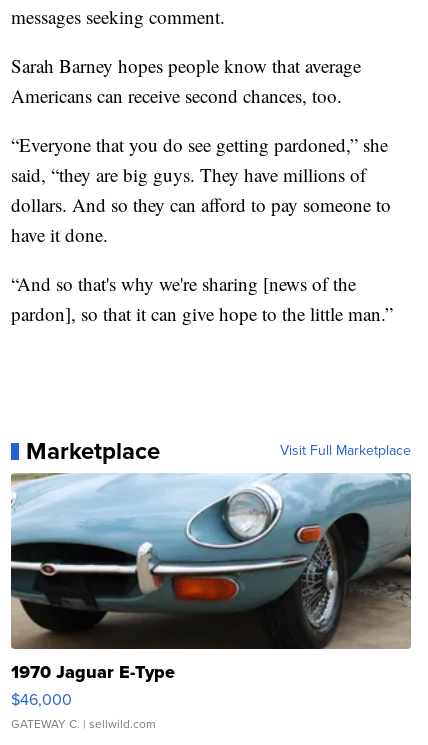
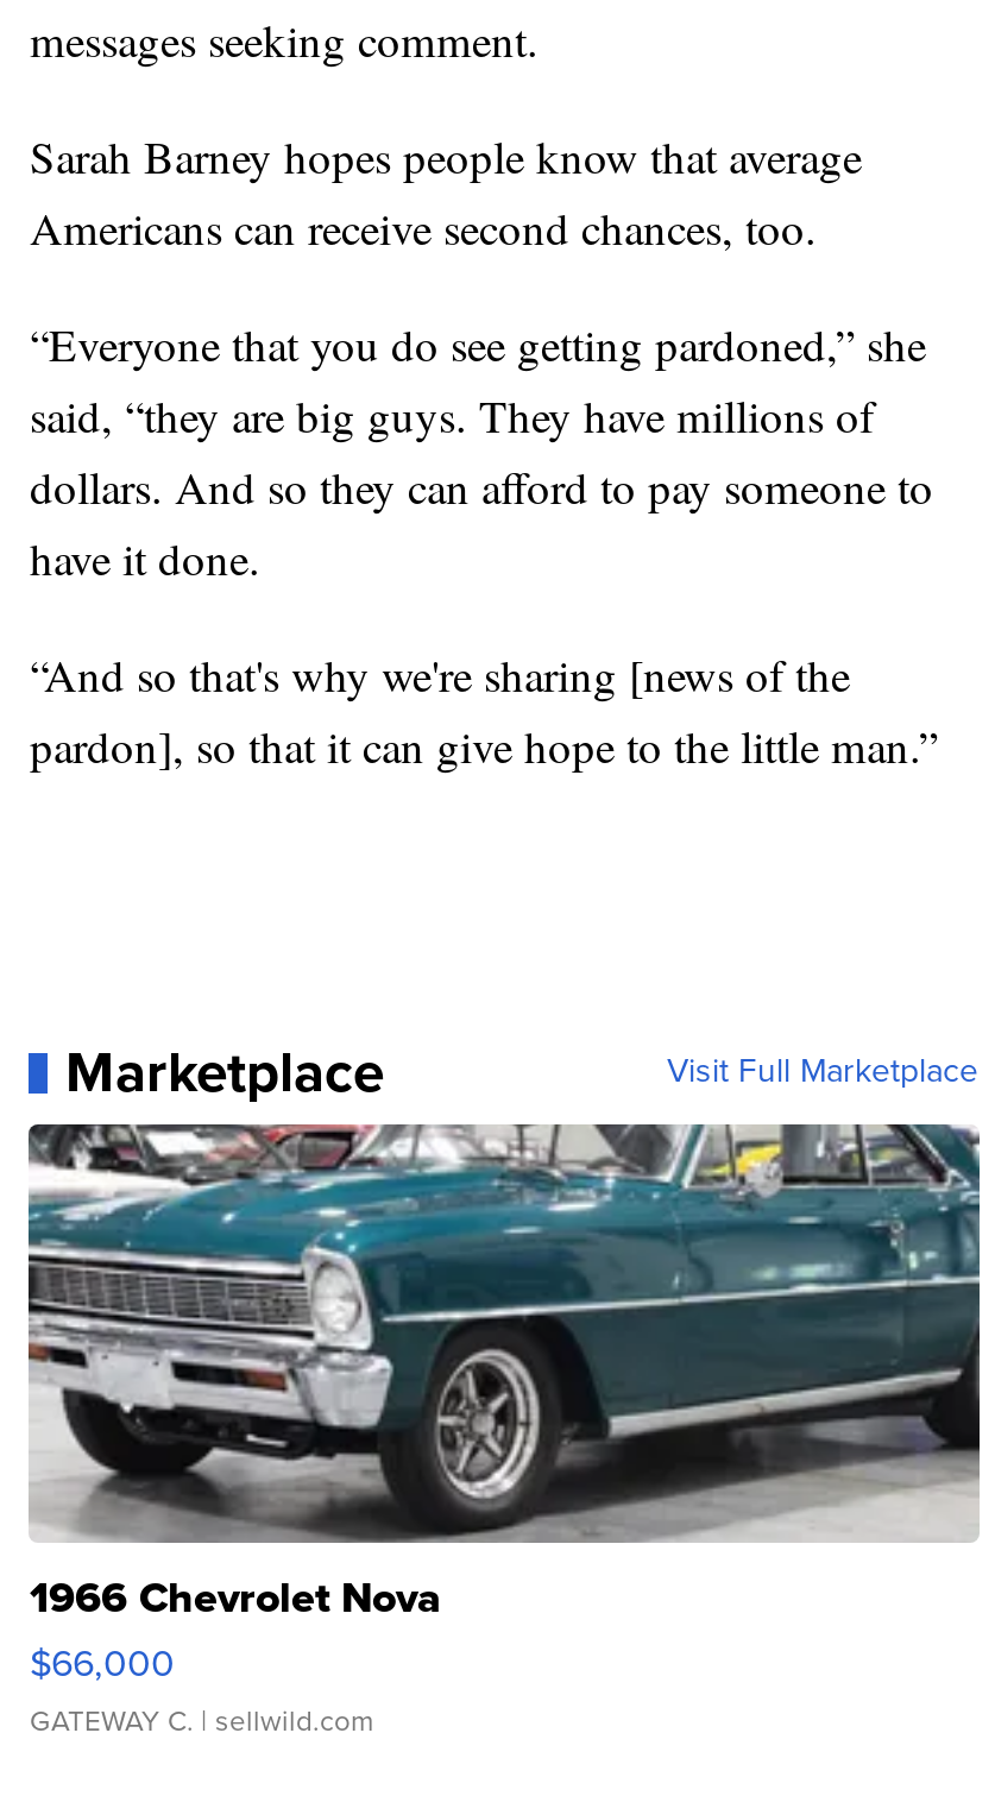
- [image]
- 1970 Jaguar E-Type
- $46,000
+ [image]
+ 1966 Chevrolet Nova
+ $66,000
